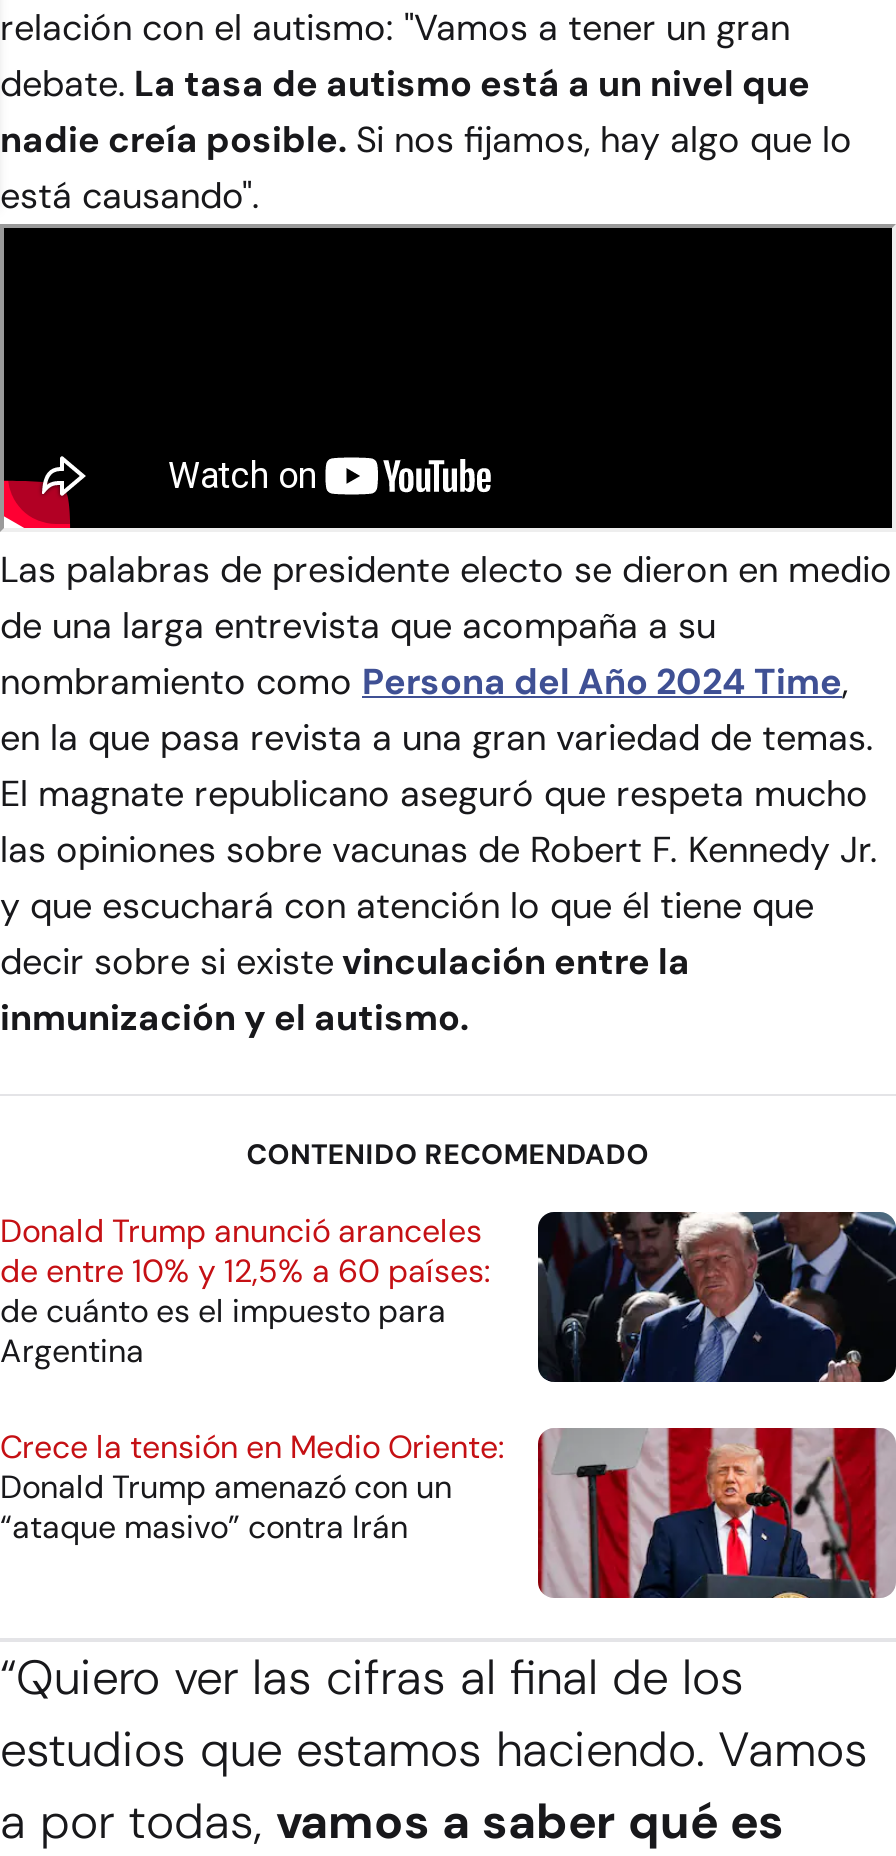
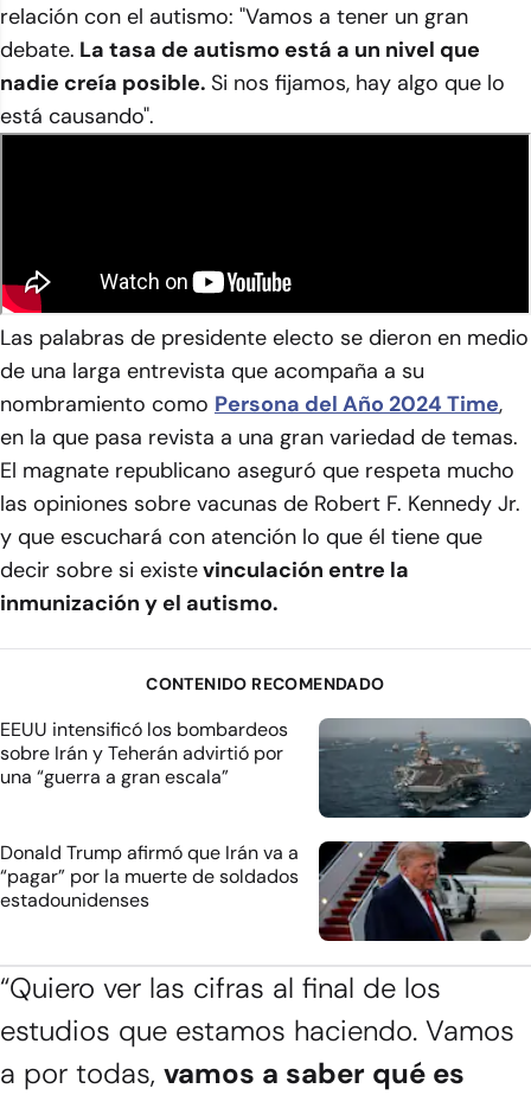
- [image]
- Donald Trump anunció aranceles
- de entre 10% y 12,5% a 60 países:
- de cuánto es el impuesto para
- Argentina
+ [image]
+ EEUU intensificó los bombardeos
+ sobre Irán y Teherán advirtió por
+ una “guerra a gran escala”

- [image]
- Crece la tensión en Medio Oriente:
- Donald Trump amenazó con un
- “ataque masivo” contra Irán
+ [image]
+ Donald Trump afirmó que Irán va a
+ “pagar” por la muerte de soldados
+ estadounidenses
